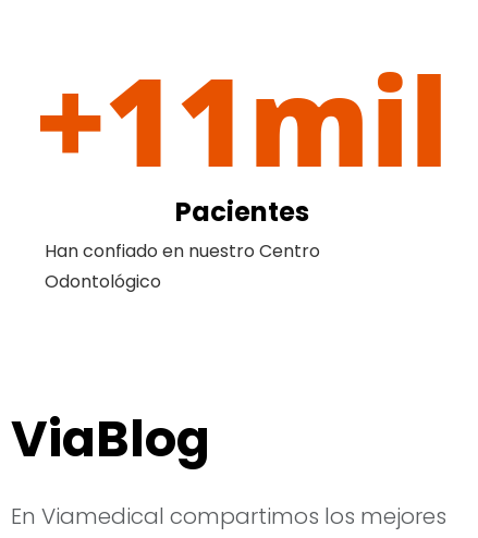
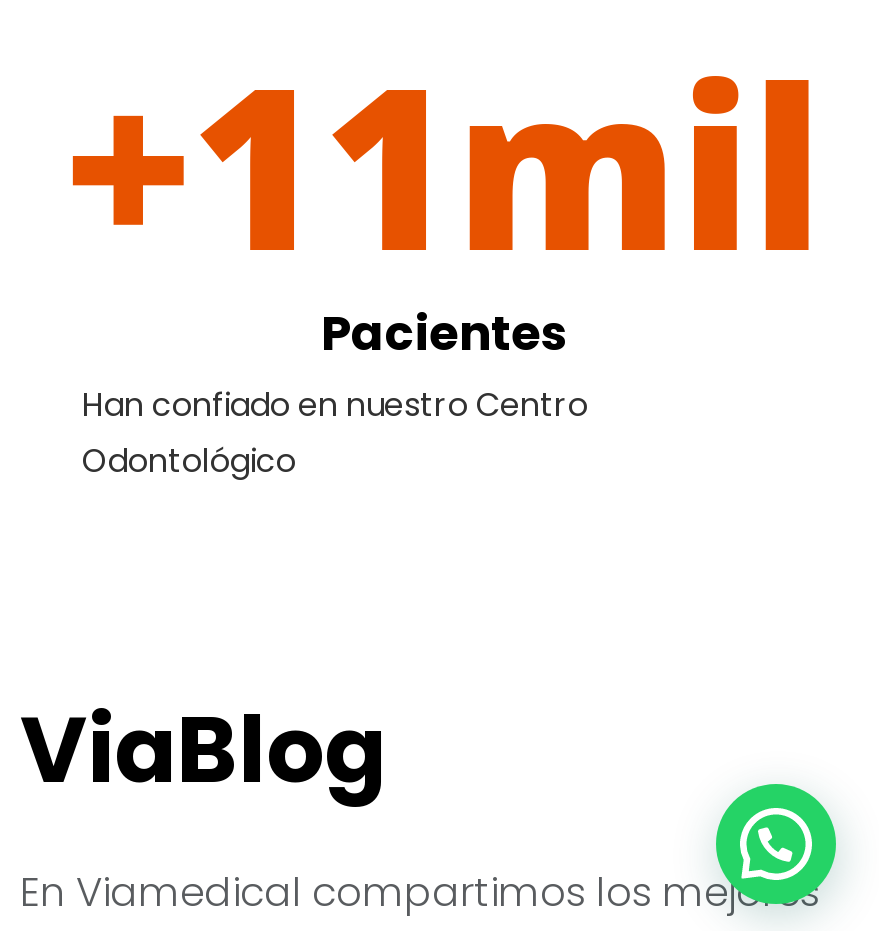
+ [image]
